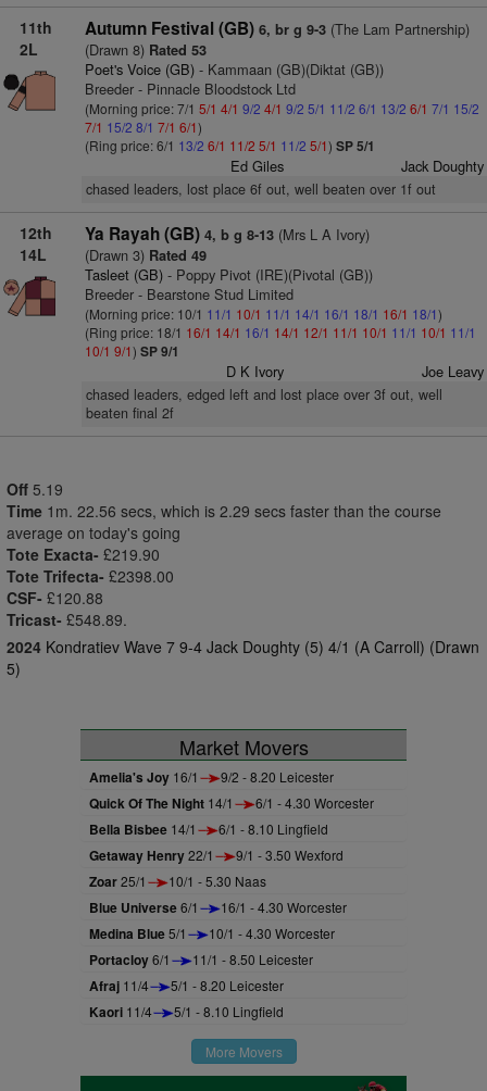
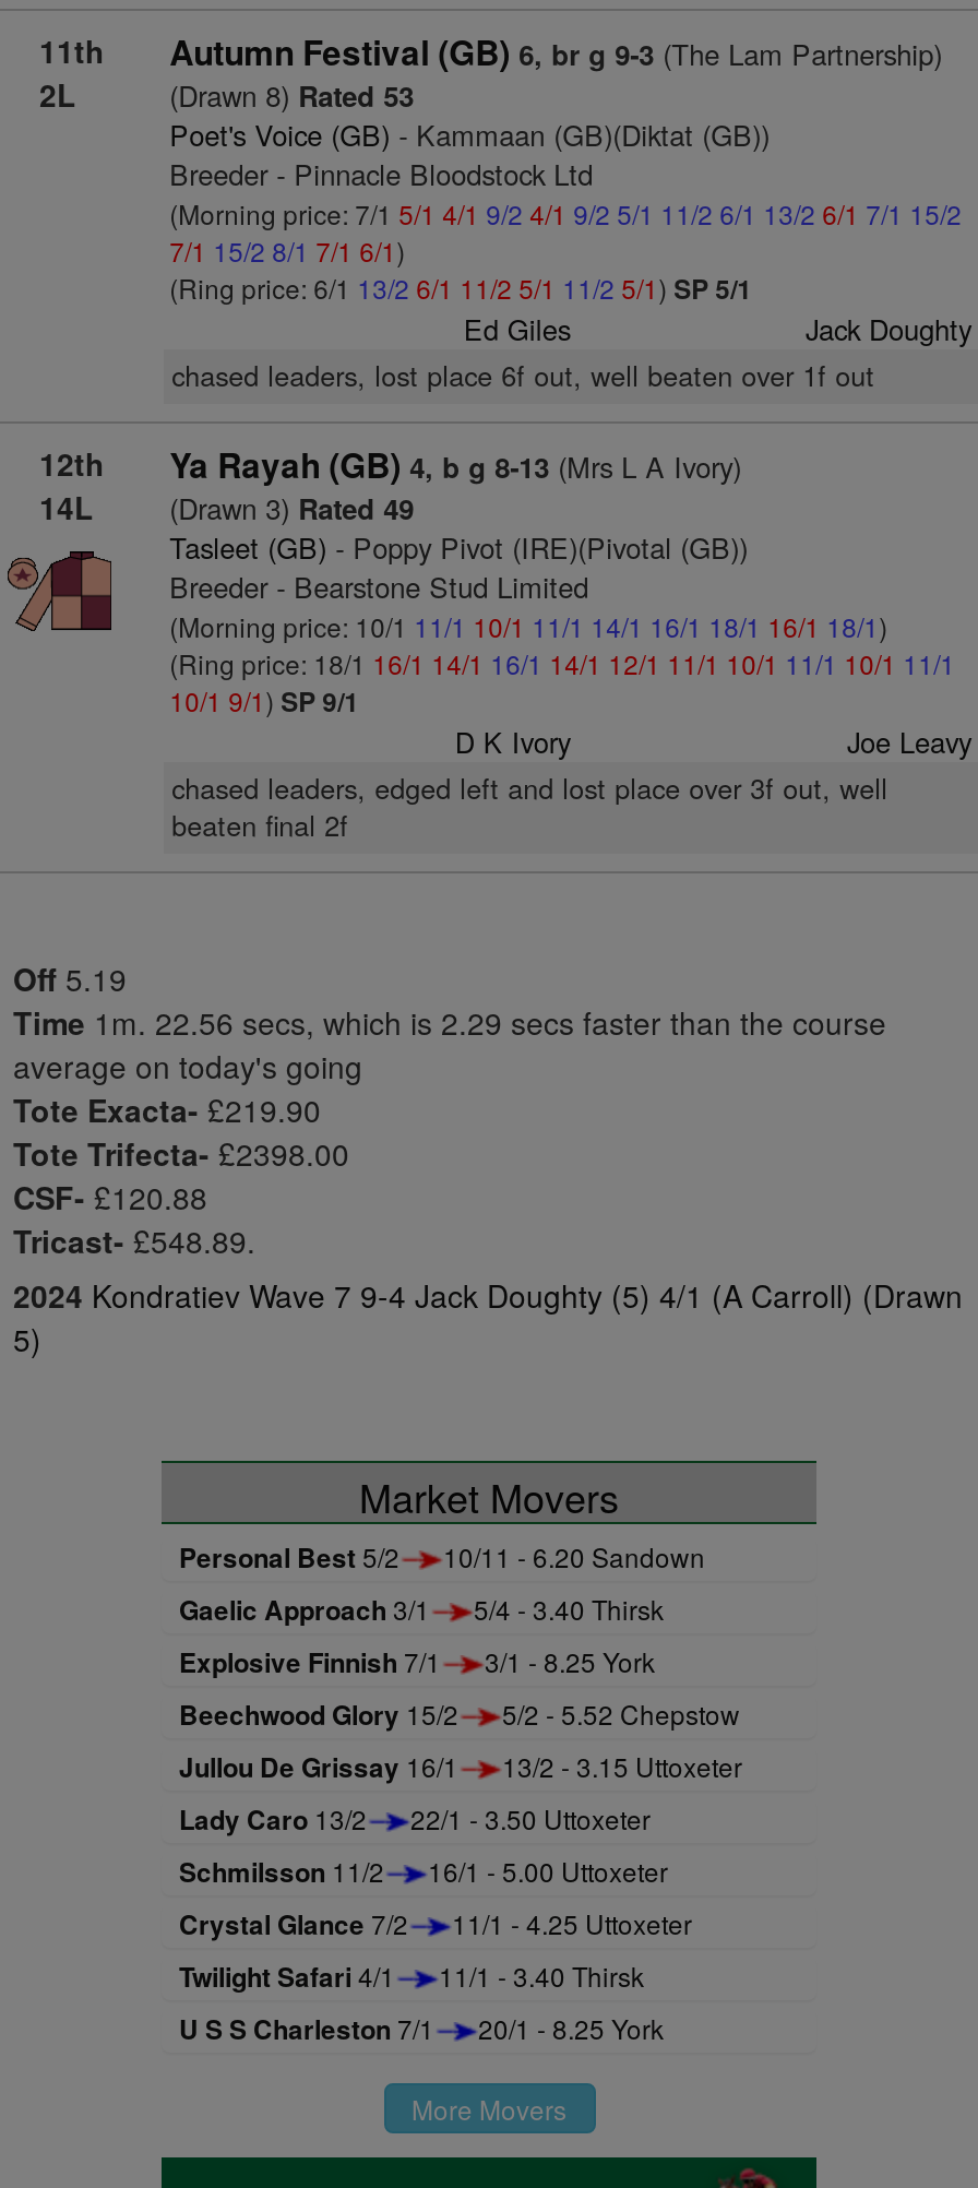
- [image]

- Amelia's Joy 16/1
- 9/2 - 8.20 Leicester
- Quick Of The Night 14/1
- 6/1 - 4.30 Worcester
- Bella Bisbee 14/1
- 6/1 - 8.10 Lingfield
- Getaway Henry 22/1
- 9/1 - 3.50 Wexford
- Zoar 25/1
- 10/1 - 5.30 Naas
- Blue Universe 6/1
- 16/1 - 4.30 Worcester
- Medina Blue 5/1
- 10/1 - 4.30 Worcester
- Portacloy 6/1
- 11/1 - 8.50 Leicester
- Afraj 11/4
- 5/1 - 8.20 Leicester
- Kaori 11/4
- 5/1 - 8.10 Lingfield
+ Personal Best 5/2
+ 10/11 - 6.20 Sandown
+ Gaelic Approach 3/1
+ 5/4 - 3.40 Thirsk
+ Explosive Finnish 7/1
+ 3/1 - 8.25 York
+ Beechwood Glory 15/2
+ 5/2 - 5.52 Chepstow
+ Jullou De Grissay 16/1
+ 13/2 - 3.15 Uttoxeter
+ Lady Caro 13/2
+ 22/1 - 3.50 Uttoxeter
+ Schmilsson 11/2
+ 16/1 - 5.00 Uttoxeter
+ Crystal Glance 7/2
+ 11/1 - 4.25 Uttoxeter
+ Twilight Safari 4/1
+ 11/1 - 3.40 Thirsk
+ U S S Charleston 7/1
+ 20/1 - 8.25 York
